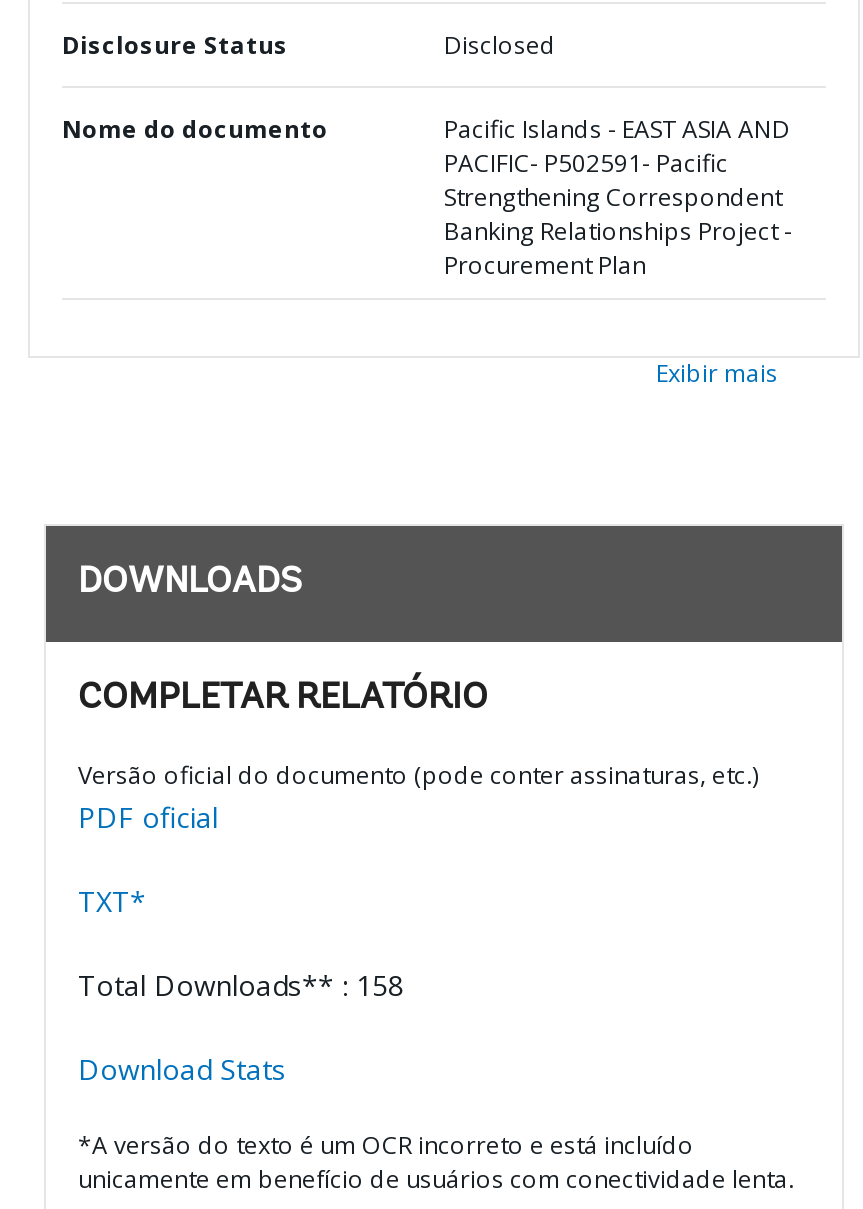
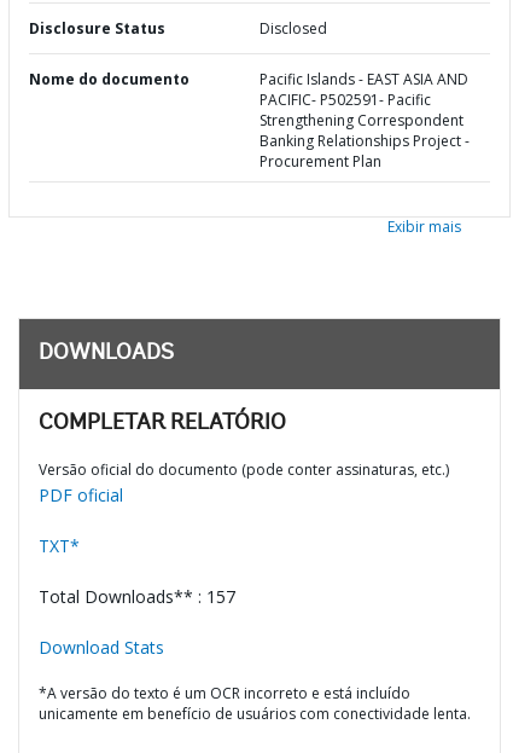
- Total Downloads** : 158
+ Total Downloads** : 157
